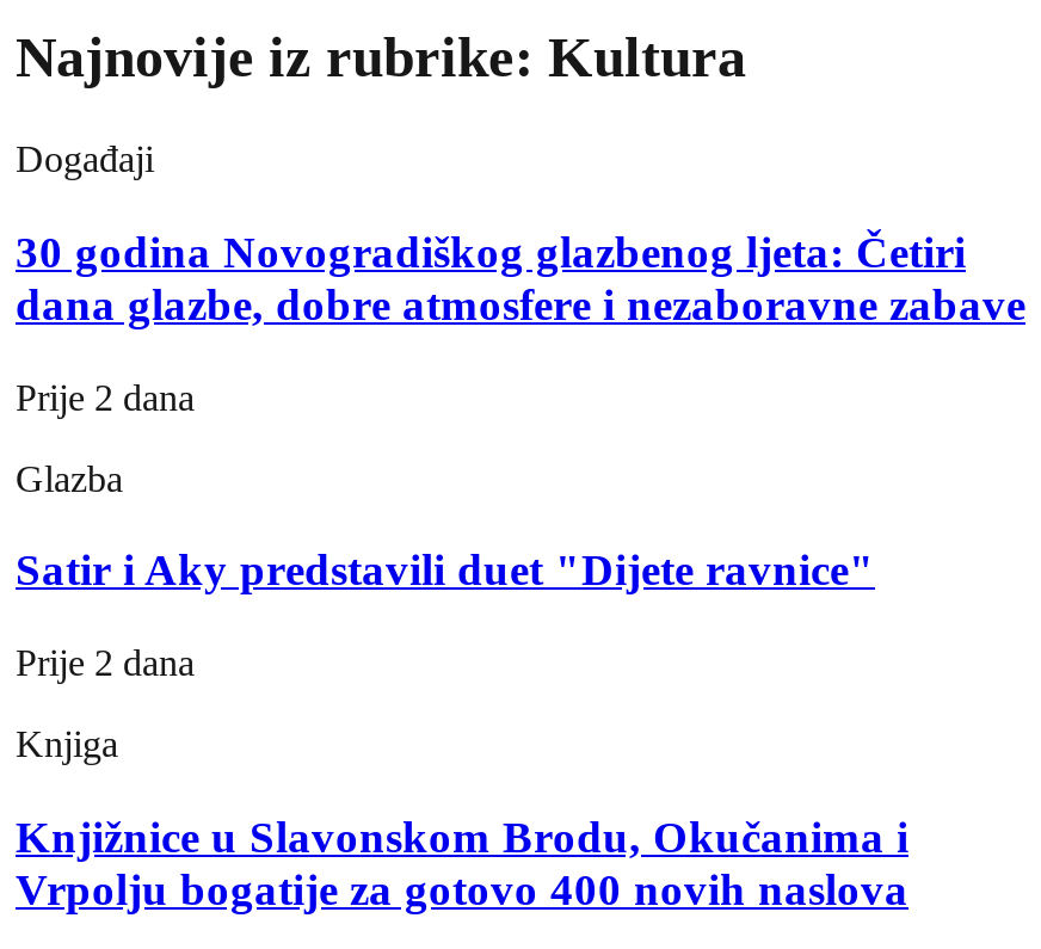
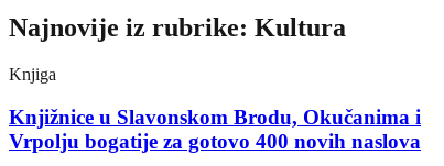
- Događaji
- 30 godina Novogradiškog glazbenog ljeta: Četiri
- dana glazbe, dobre atmosfere i nezaboravne zabave
- Prije 2 dana
- Glazba
- Satir i Aky predstavili duet "Dijete ravnice"
- Prije 2 dana
